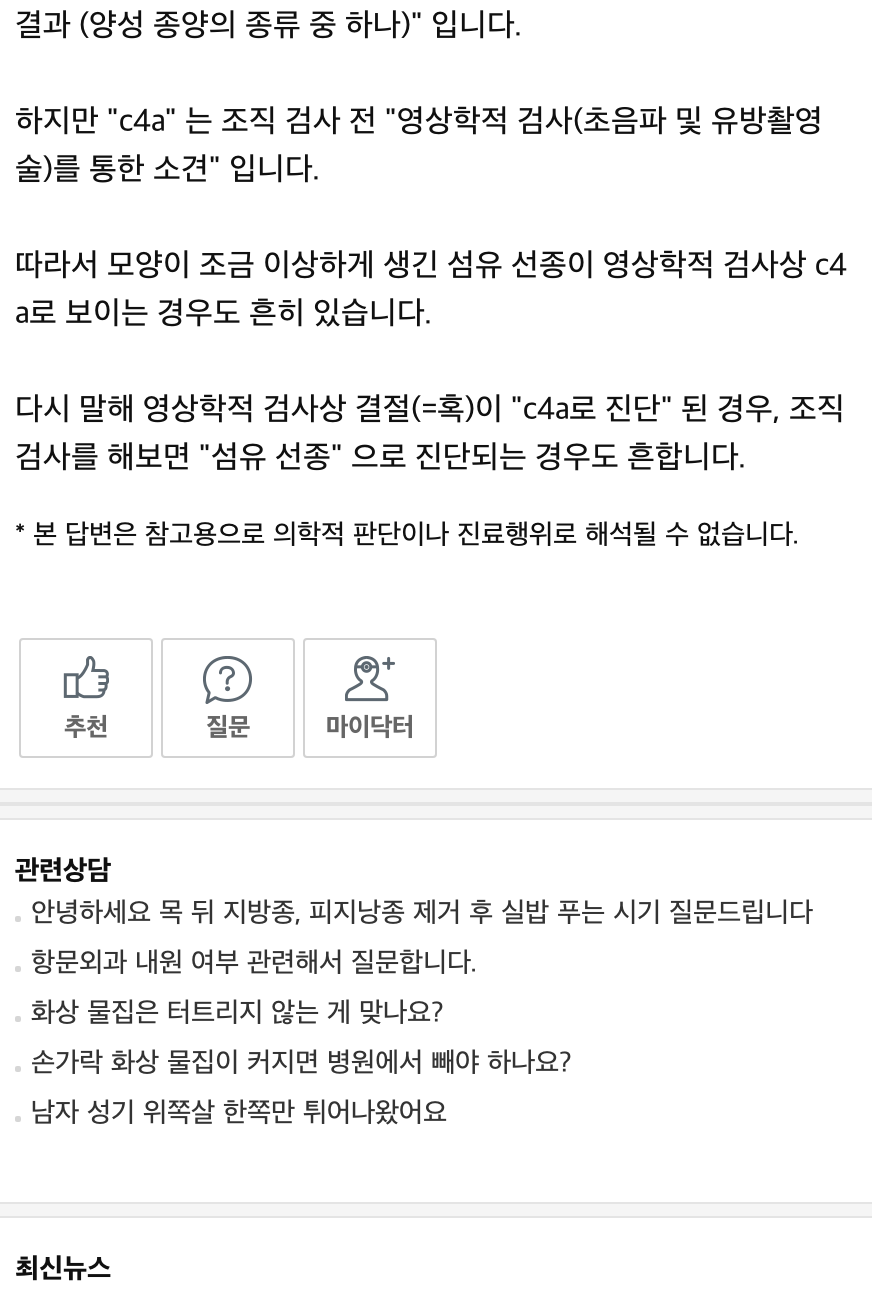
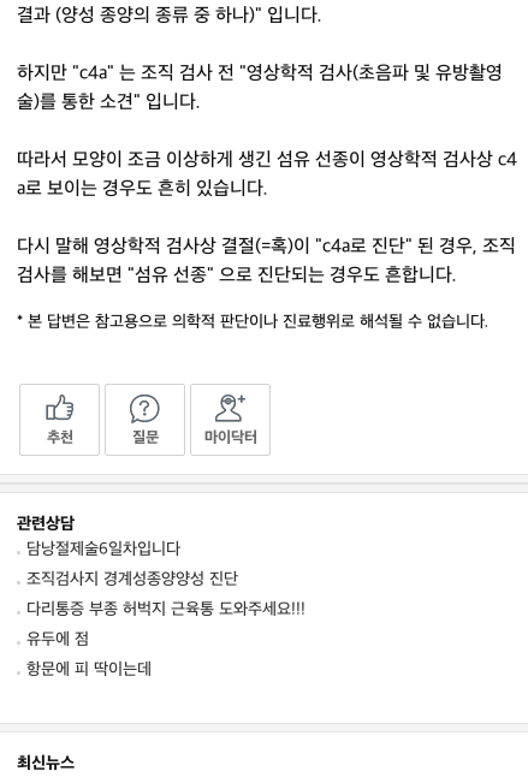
- 안녕하세요 목 뒤 지방종, 피지낭종 제거 후 실밥 푸는 시기 질문드립니다
+ 담낭절제술6일차입니다

- 항문외과 내원 여부 관련해서 질문합니다.
+ 조직검사지 경계성종양양성 진단

- 화상 물집은 터트리지 않는 게 맞나요?
+ 다리통증 부종 허벅지 근육통 도와주세요!!!

- 손가락 화상 물집이 커지면 병원에서 빼야 하나요?
+ 유두에 점

- 남자 성기 위쪽살 한쪽만 튀어나왔어요
+ 항문에 피 딱이는데
